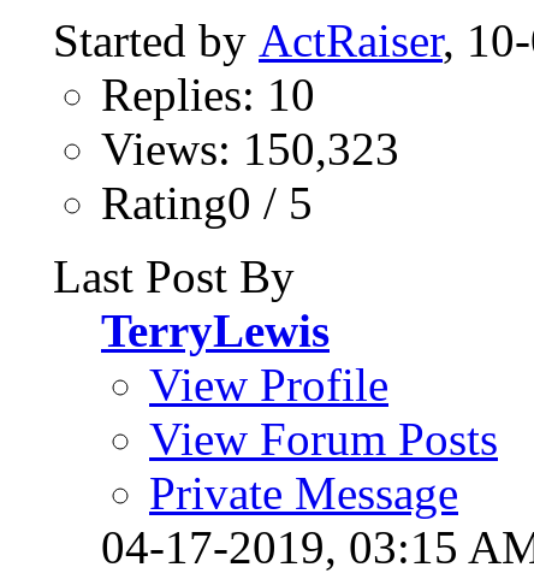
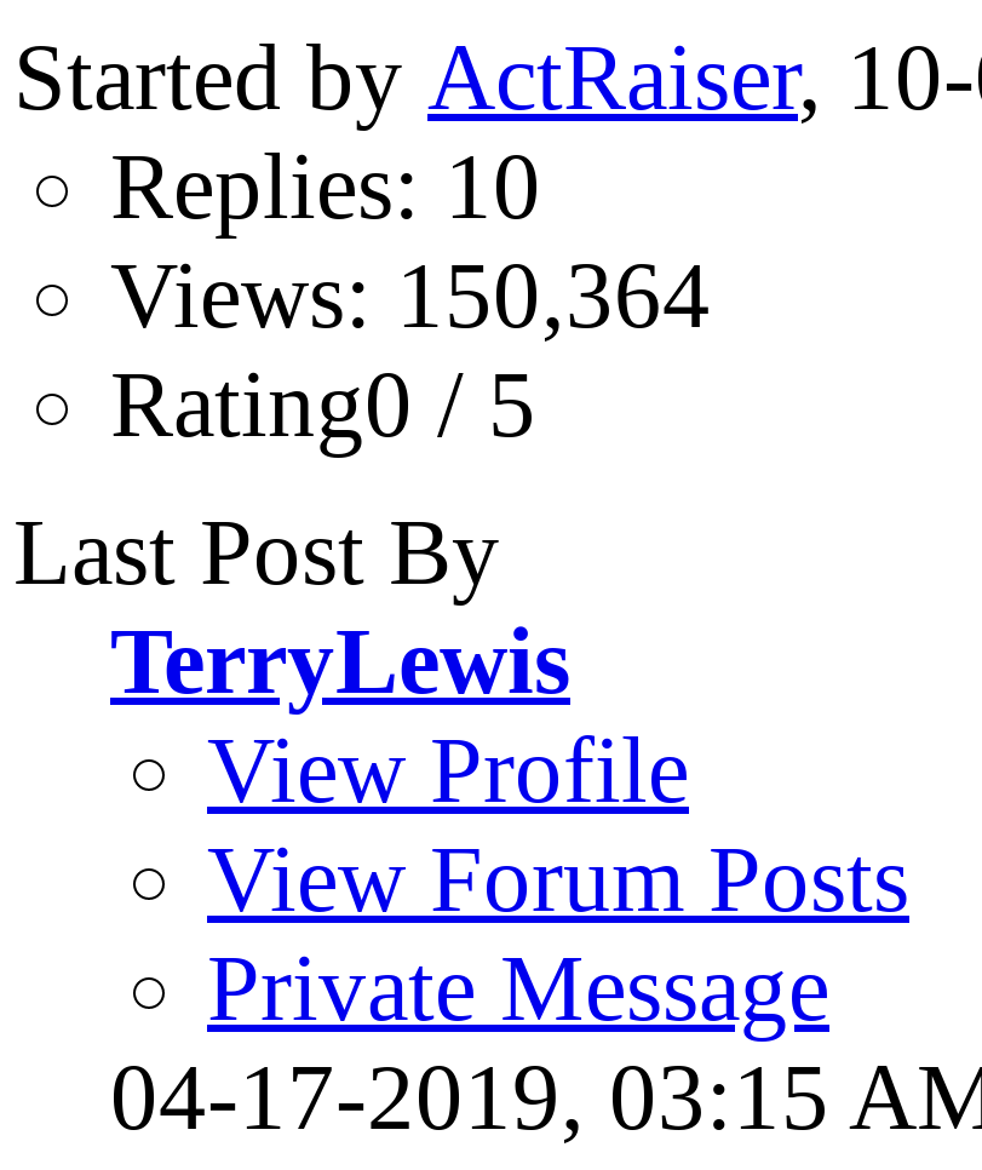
- Views: 150,323
+ Views: 150,364
